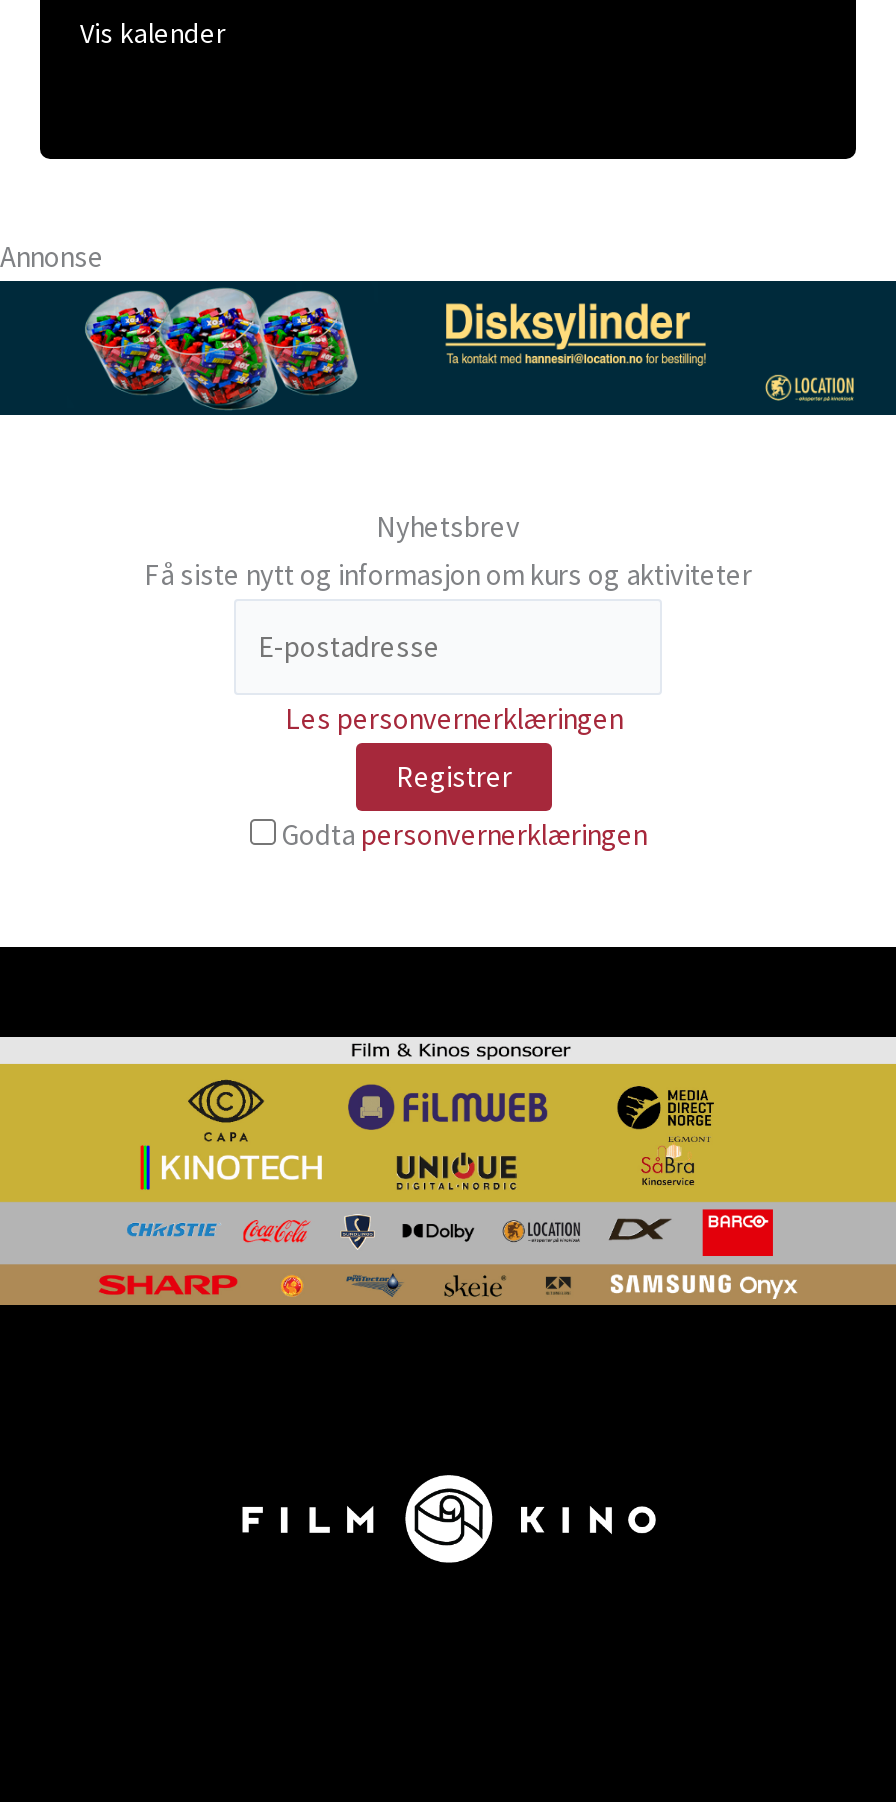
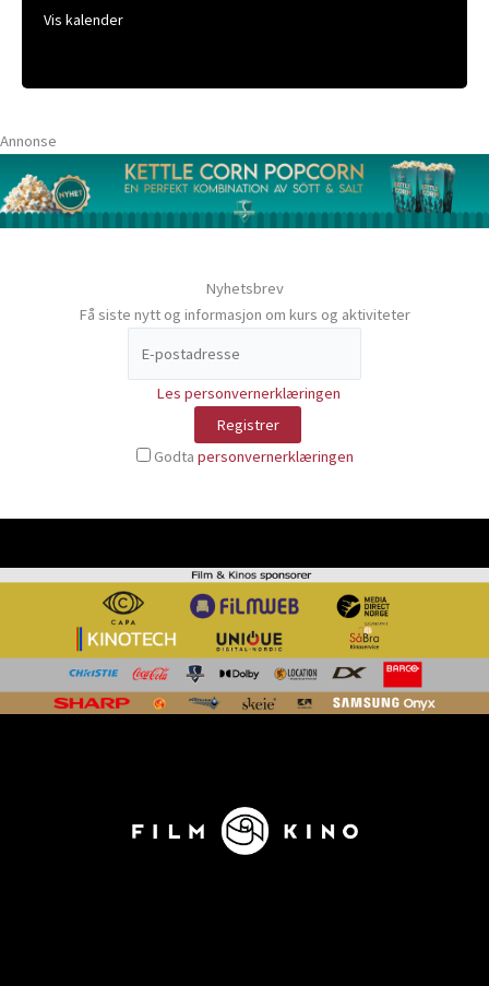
- [image]
+ [image]
